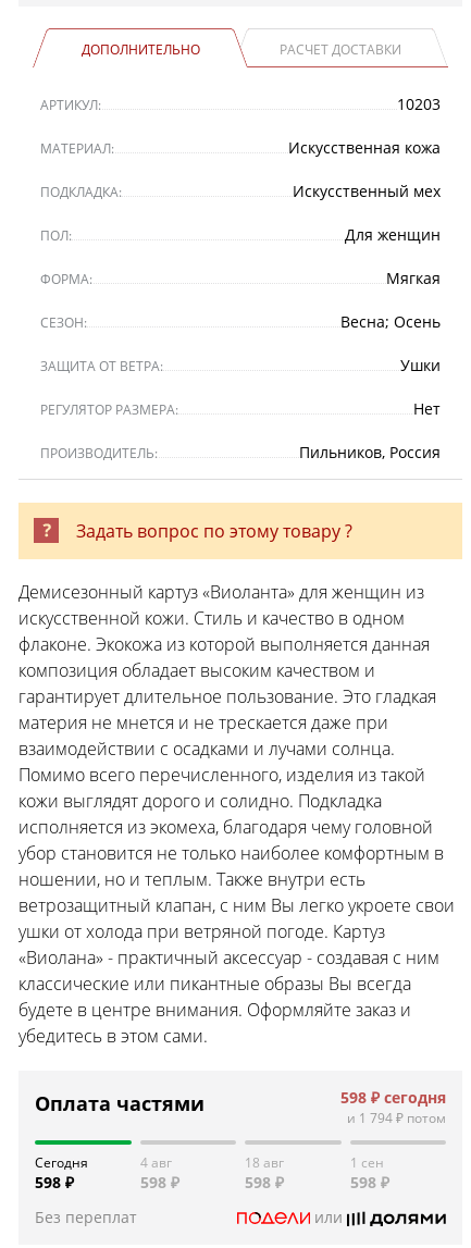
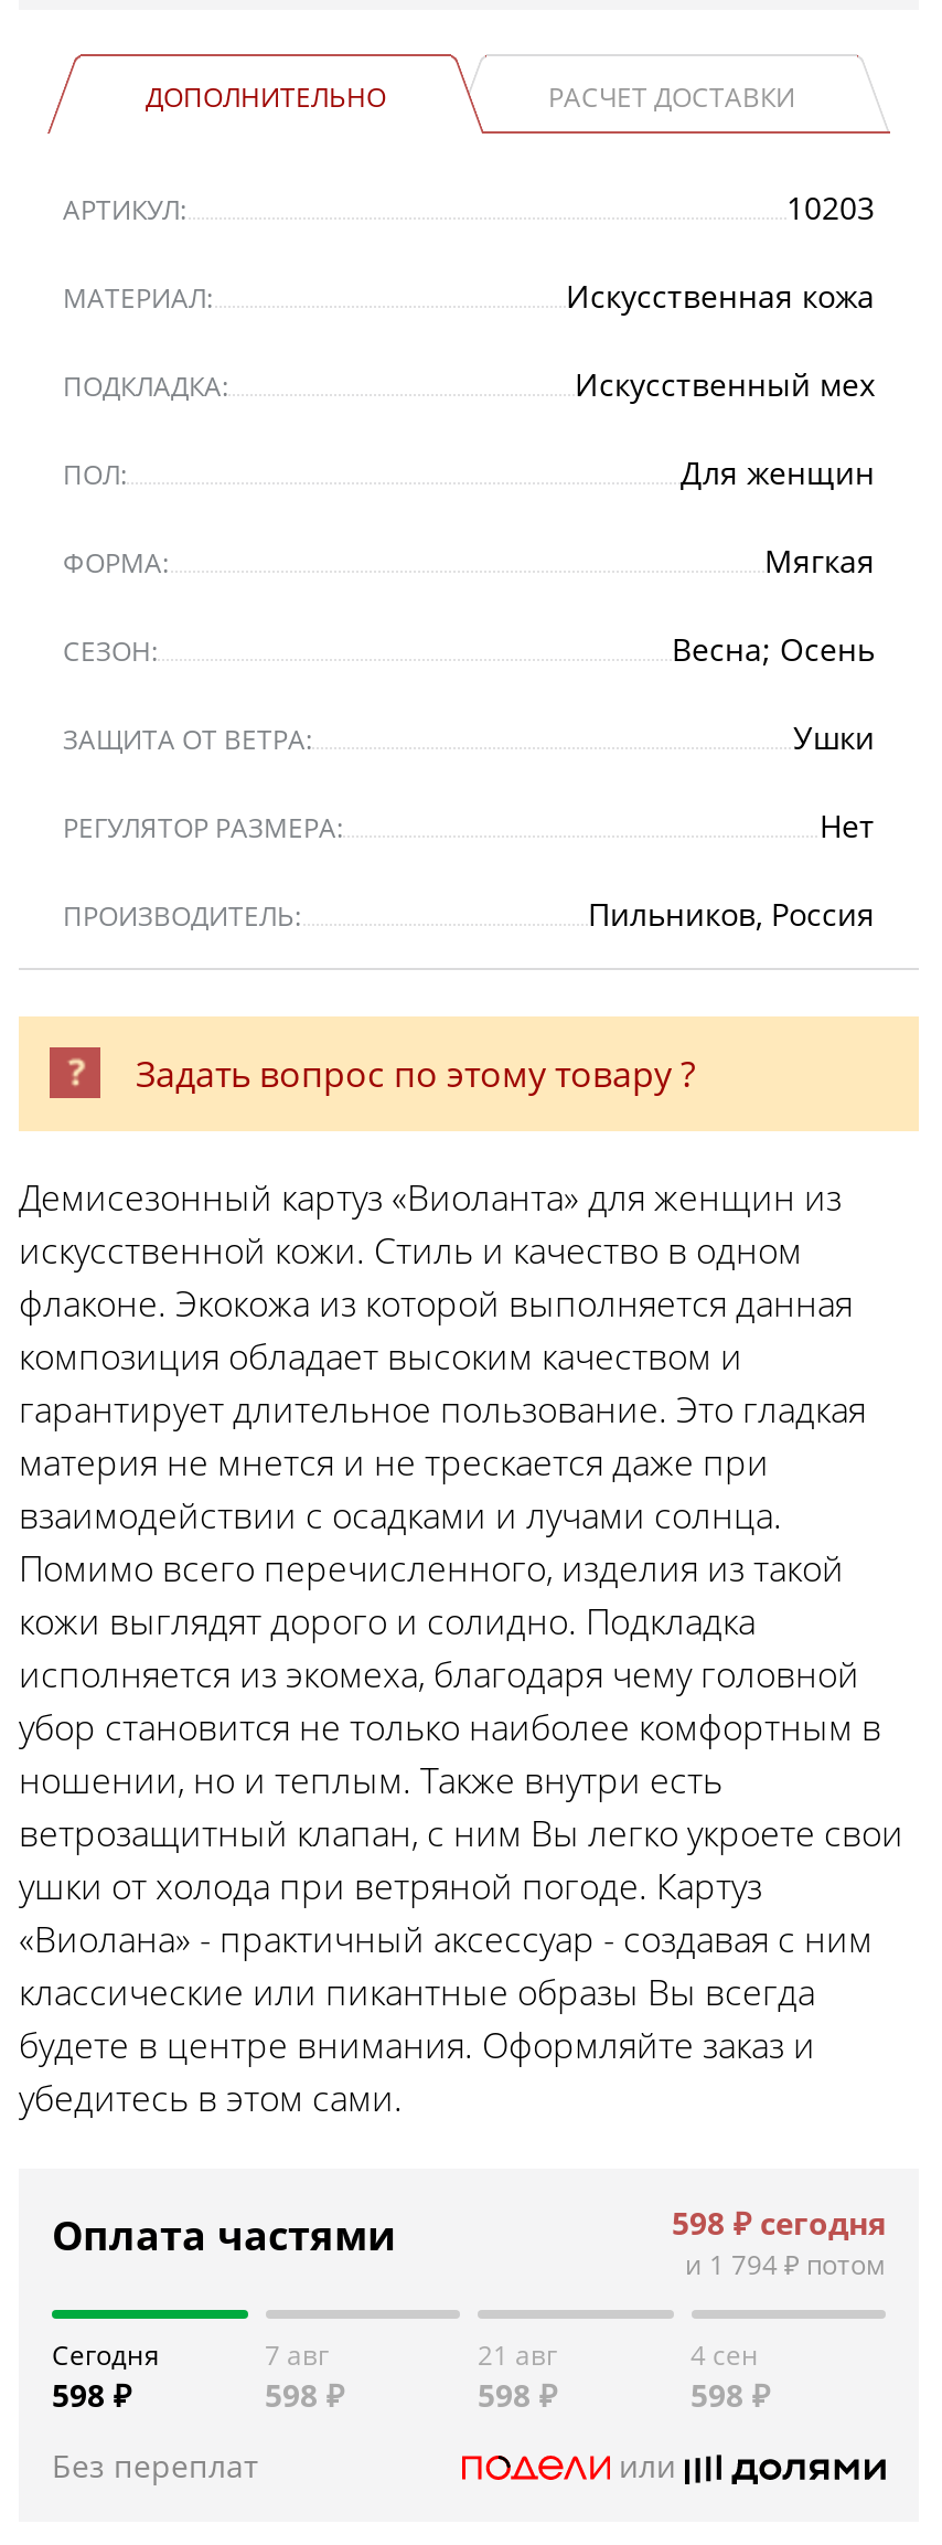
- 4 авг
+ 7 авг

- 18 авг
+ 21 авг

- 1 сен
+ 4 сен
